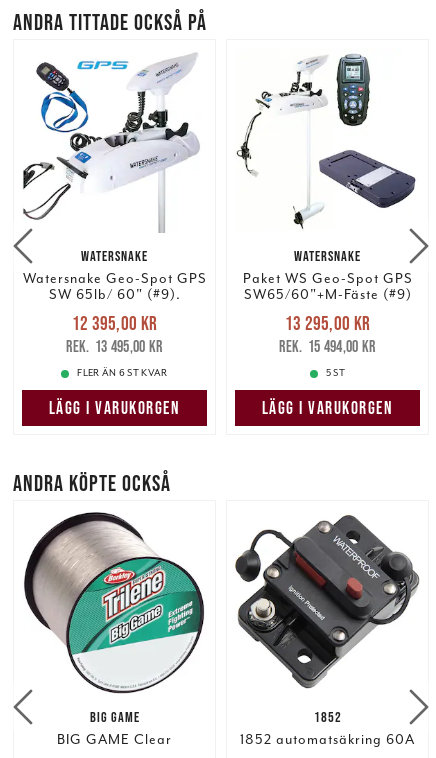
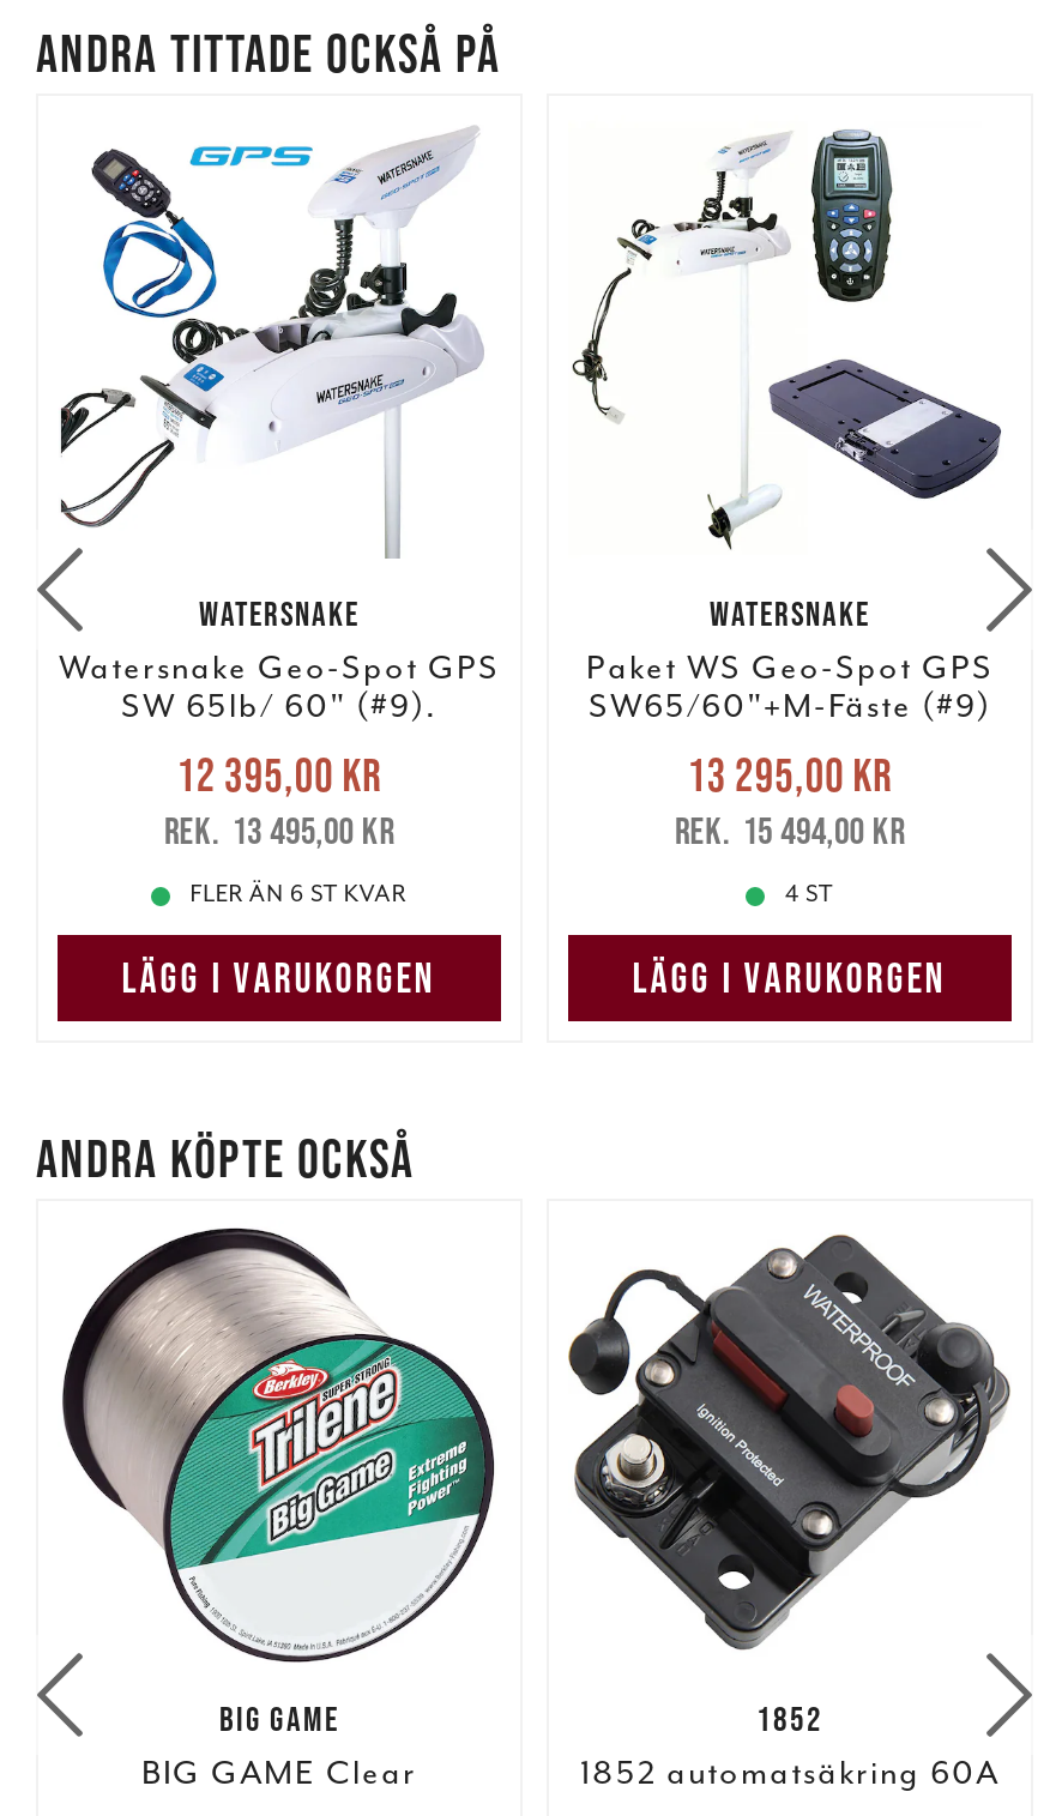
- 5 ST
+ 4 ST
